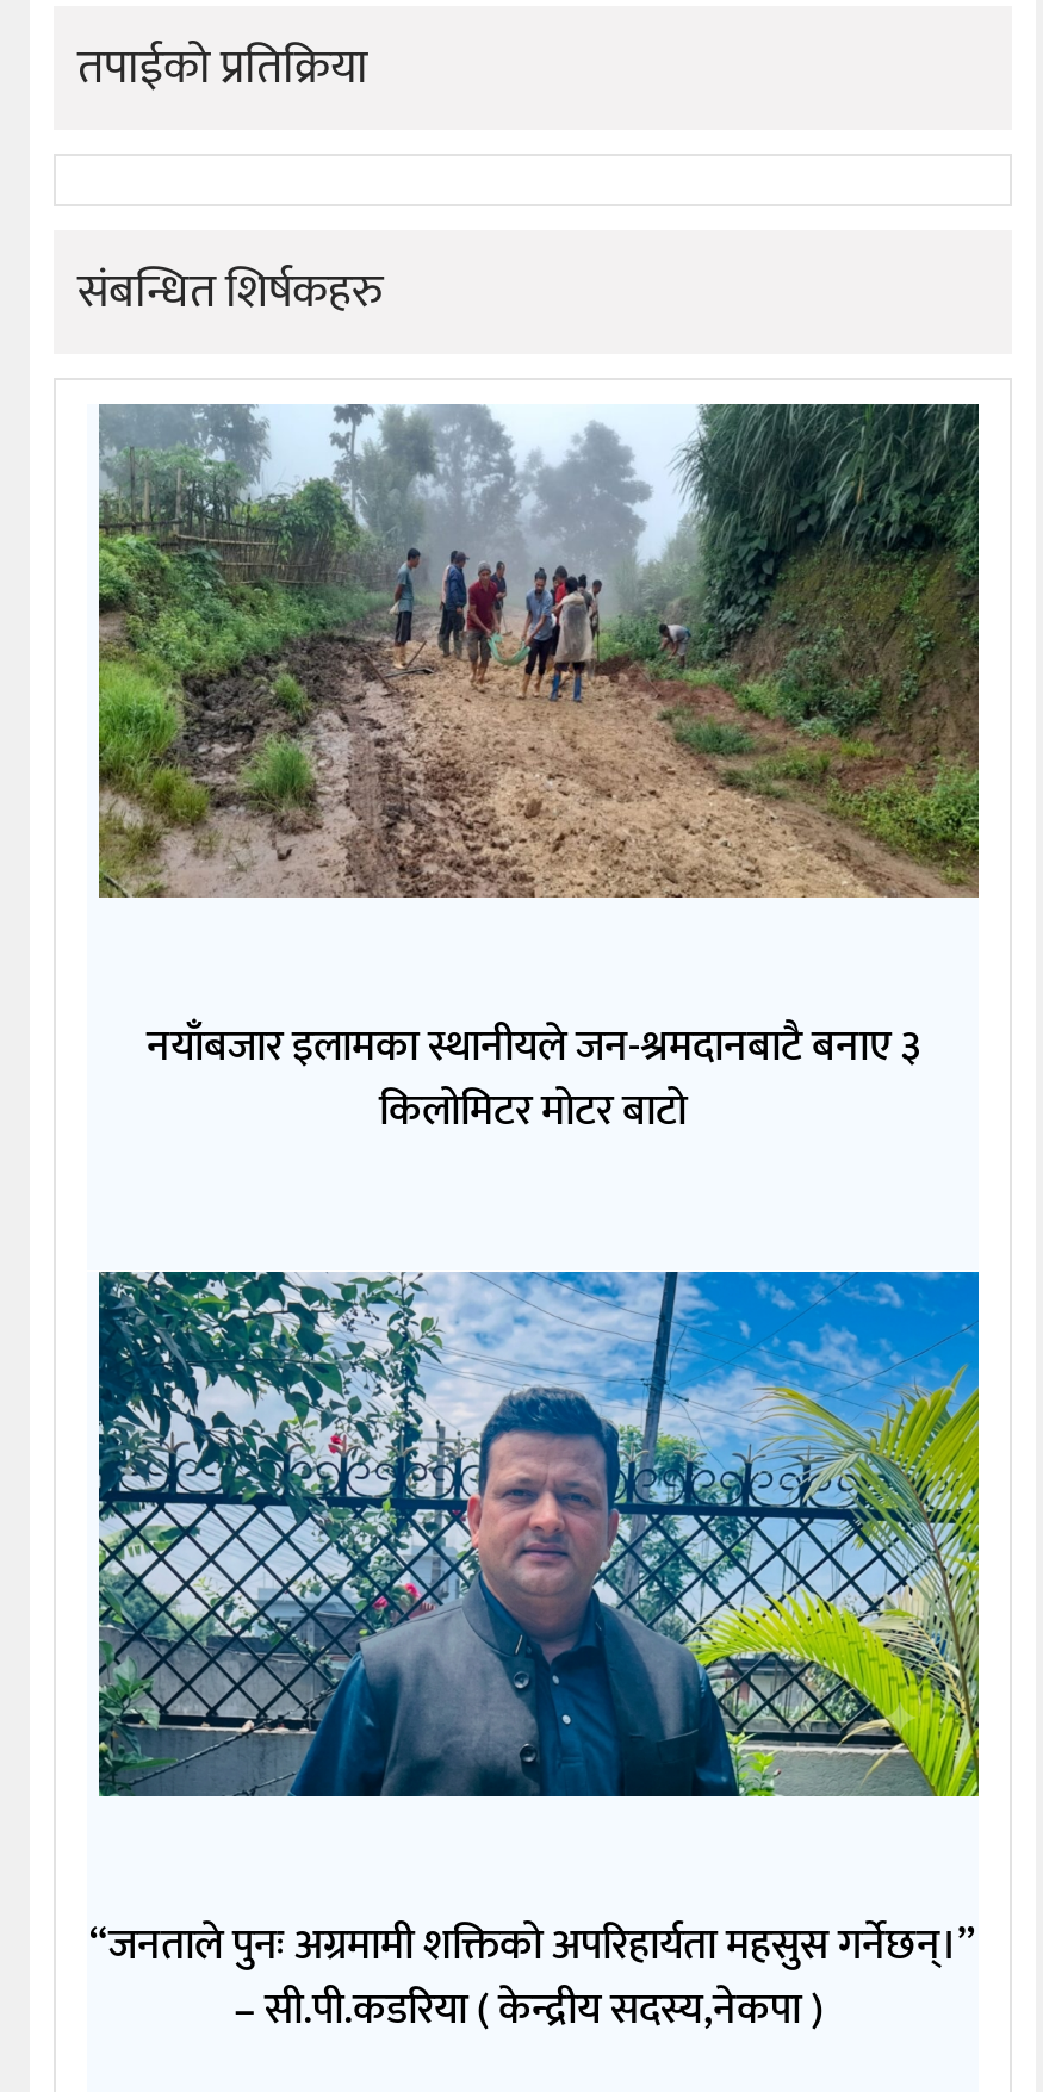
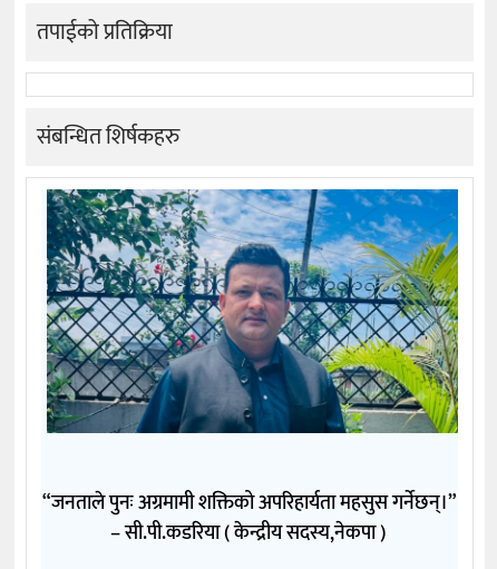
- [image]

- नयाँबजार इलामका स्थानीयले जन-श्रमदानबाटै बनाए ३
- किलोमिटर मोटर बाटो
